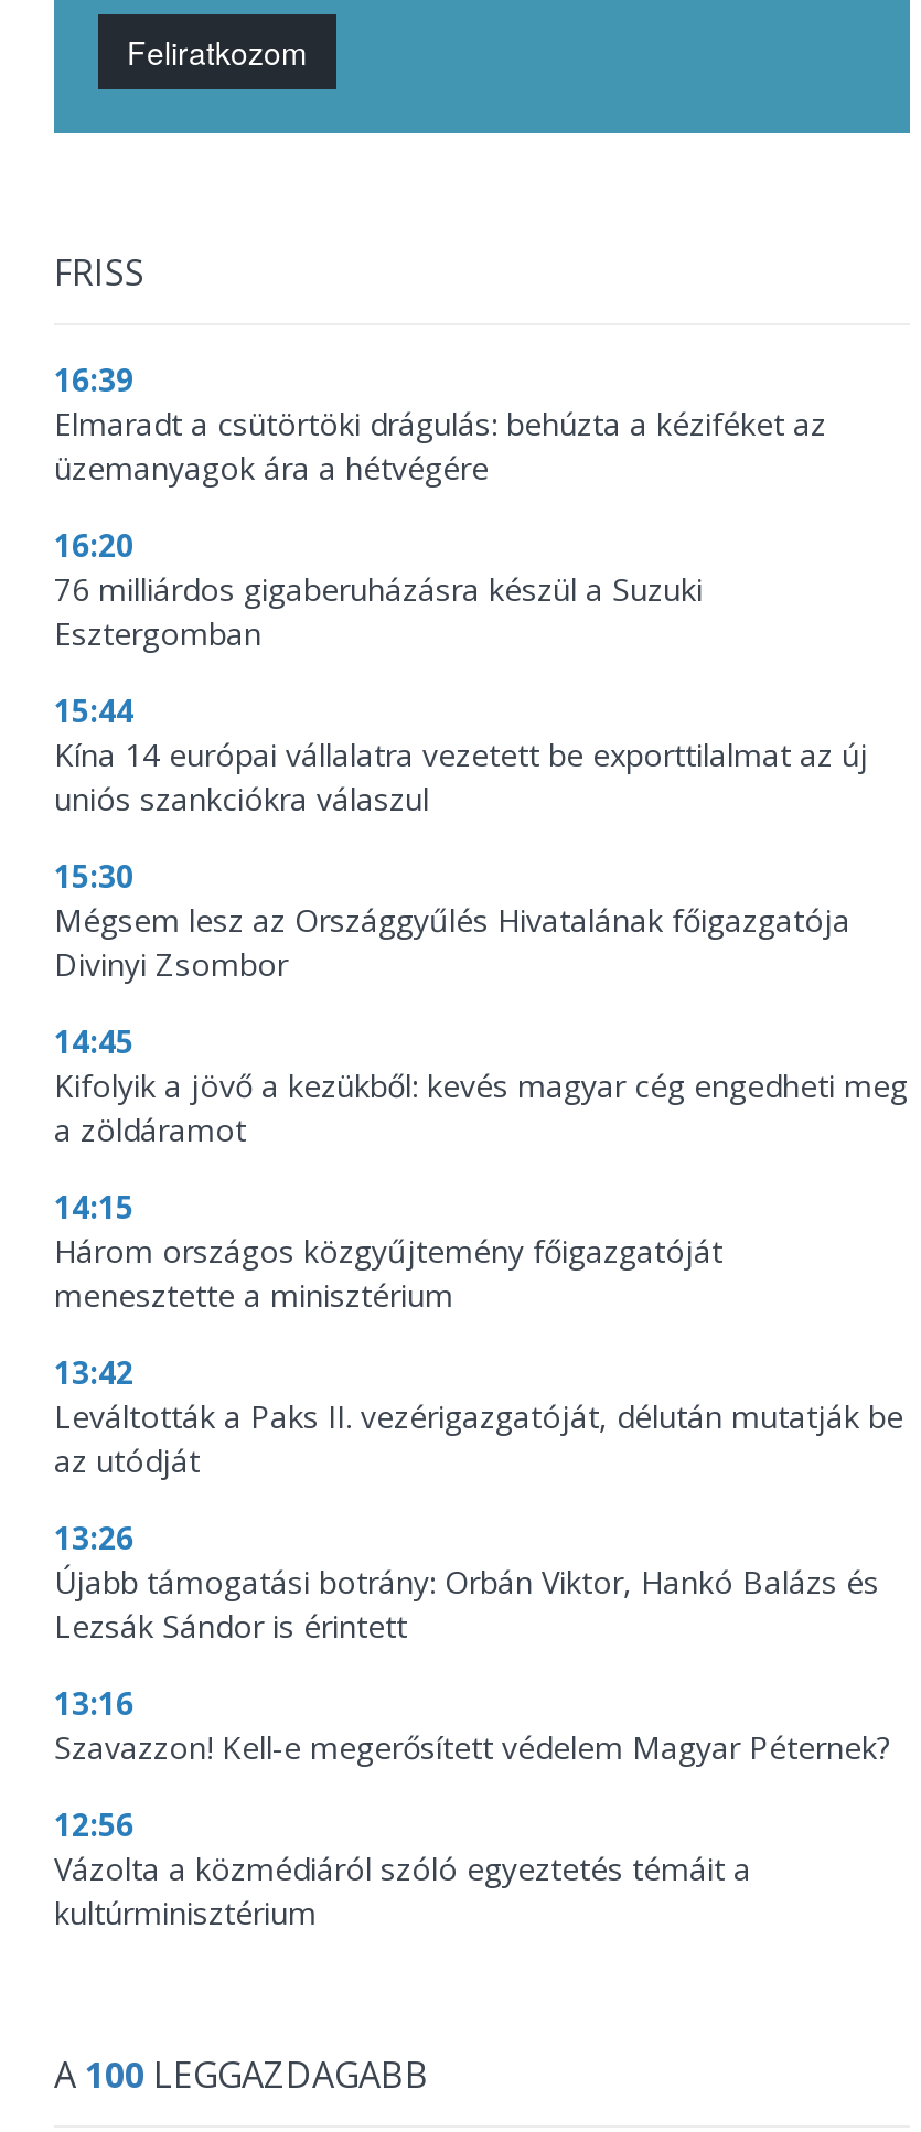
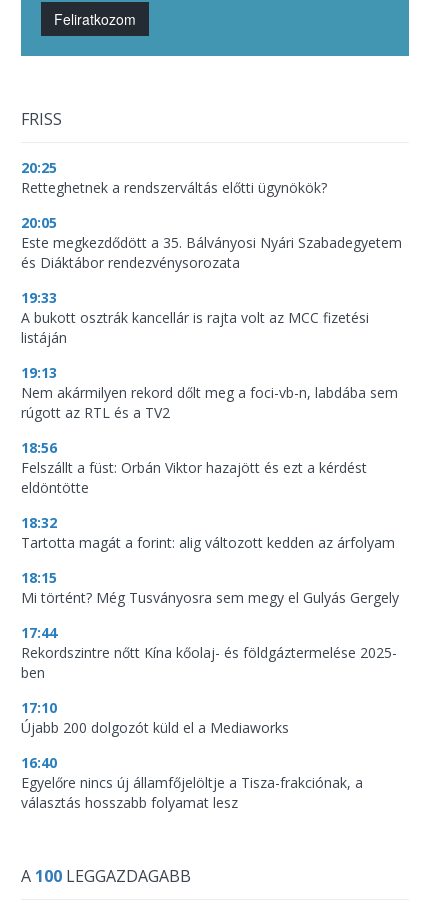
- 16:39
- Elmaradt a csütörtöki drágulás: behúzta a kéziféket az
- üzemanyagok ára a hétvégére
+ 20:25
+ Retteghetnek a rendszerváltás előtti ügynökök?

- 16:20
- 76 milliárdos gigaberuházásra készül a Suzuki
- Esztergomban
+ 20:05
+ Este megkezdődött a 35. Bálványosi Nyári Szabadegyetem
+ és Diáktábor rendezvénysorozata

- 15:44
- Kína 14 európai vállalatra vezetett be exporttilalmat az új
- uniós szankciókra válaszul
+ 19:33
+ A bukott osztrák kancellár is rajta volt az MCC fizetési
+ listáján

- 15:30
- Mégsem lesz az Országgyűlés Hivatalának főigazgatója
- Divinyi Zsombor
+ 19:13
+ Nem akármilyen rekord dőlt meg a foci-vb-n, labdába sem
+ rúgott az RTL és a TV2

- 14:45
- Kifolyik a jövő a kezükből: kevés magyar cég engedheti meg
- a zöldáramot
+ 18:56
+ Felszállt a füst: Orbán Viktor hazajött és ezt a kérdést
+ eldöntötte

- 14:15
- Három országos közgyűjtemény főigazgatóját
- menesztette a minisztérium
+ 18:32
+ Tartotta magát a forint: alig változott kedden az árfolyam

- 13:42
- Leváltották a Paks II. vezérigazgatóját, délután mutatják be
- az utódját
+ 18:15
+ Mi történt? Még Tusványosra sem megy el Gulyás Gergely

- 13:26
- Újabb támogatási botrány: Orbán Viktor, Hankó Balázs és
- Lezsák Sándor is érintett
+ 17:44
+ Rekordszintre nőtt Kína kőolaj- és földgáztermelése 2025-
+ ben

- 13:16
- Szavazzon! Kell-e megerősített védelem Magyar Péternek?
+ 17:10
+ Újabb 200 dolgozót küld el a Mediaworks

- 12:56
- Vázolta a közmédiáról szóló egyeztetés témáit a
- kultúrminisztérium
+ 16:40
+ Egyelőre nincs új államfőjelöltje a Tisza-frakciónak, a
+ választás hosszabb folyamat lesz
